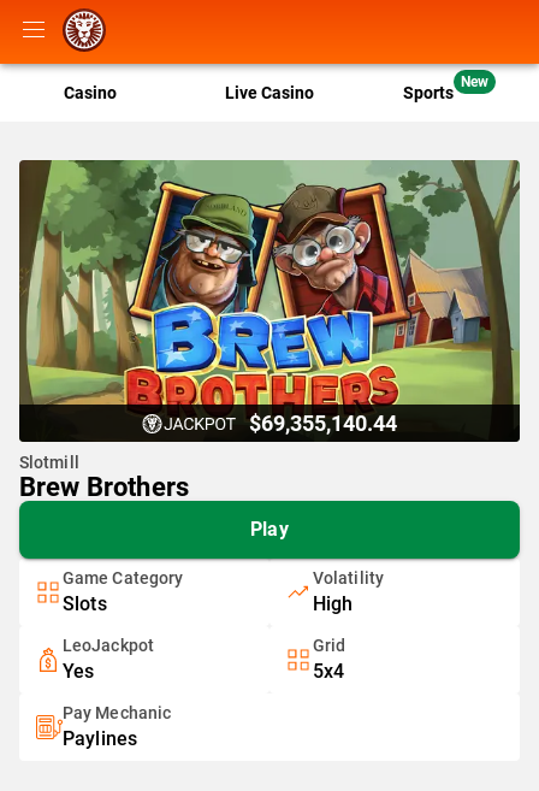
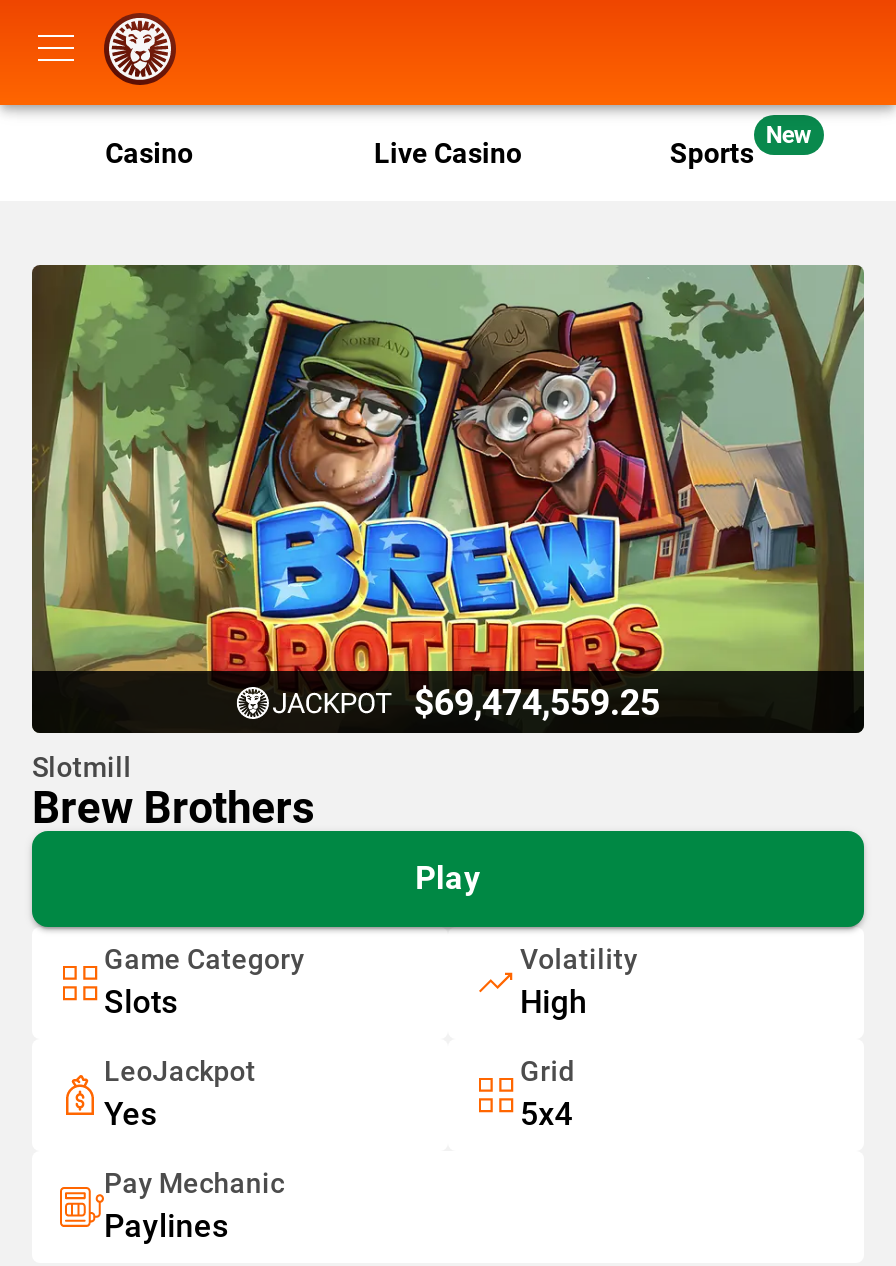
- $69,355,140.44
+ $69,474,559.25
